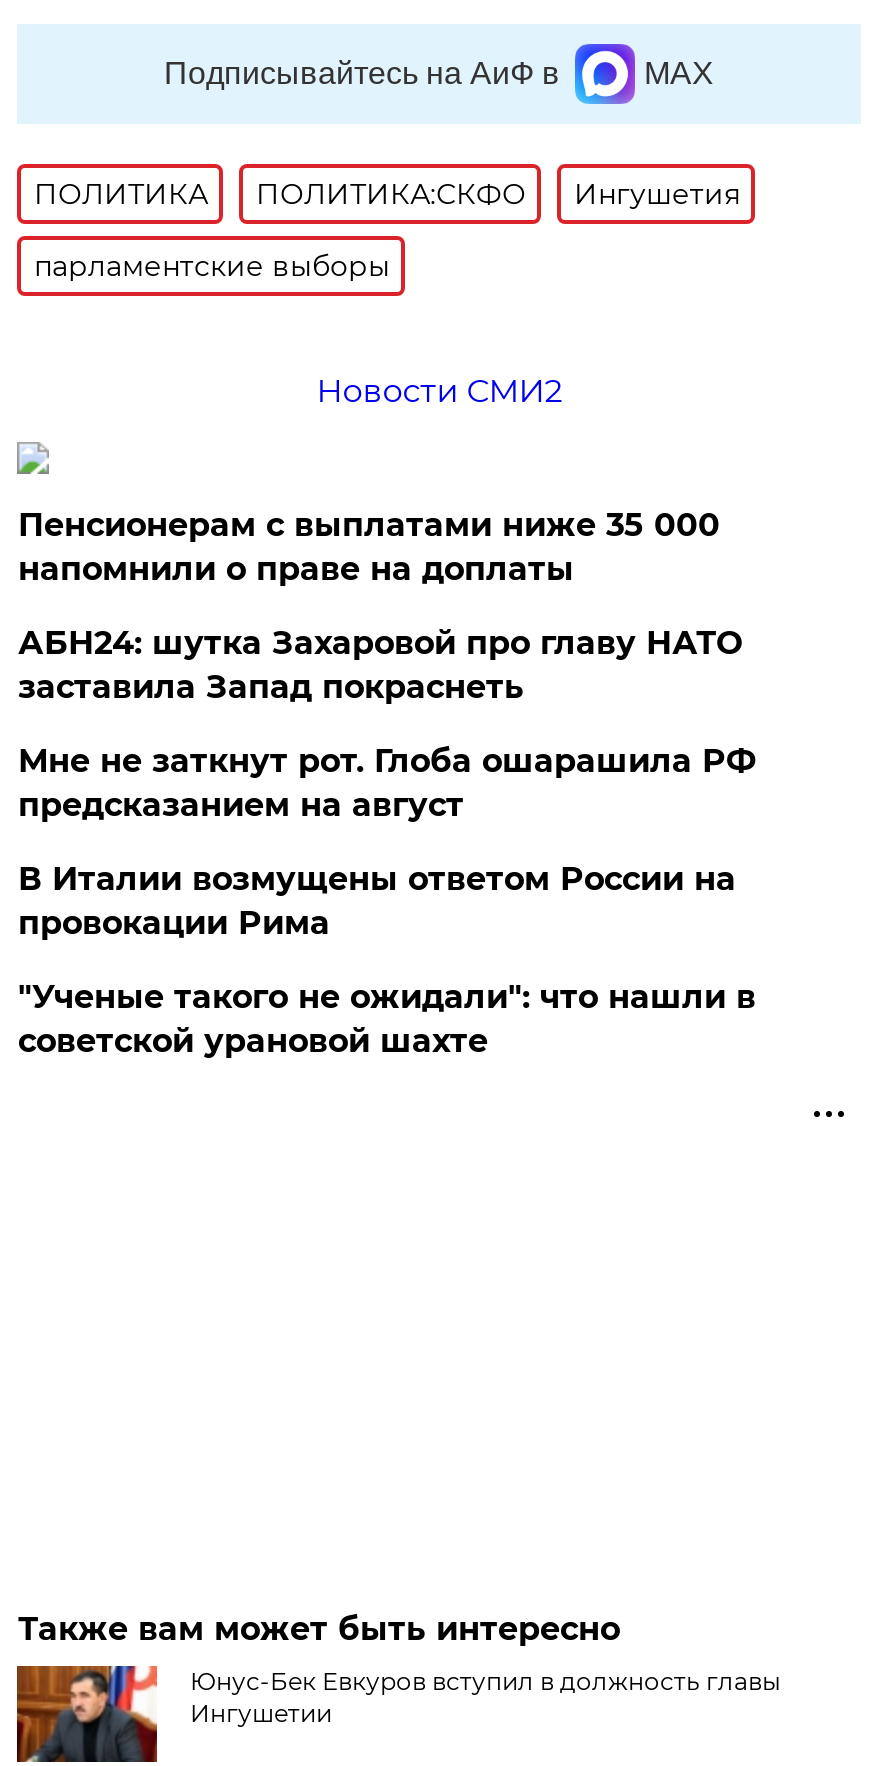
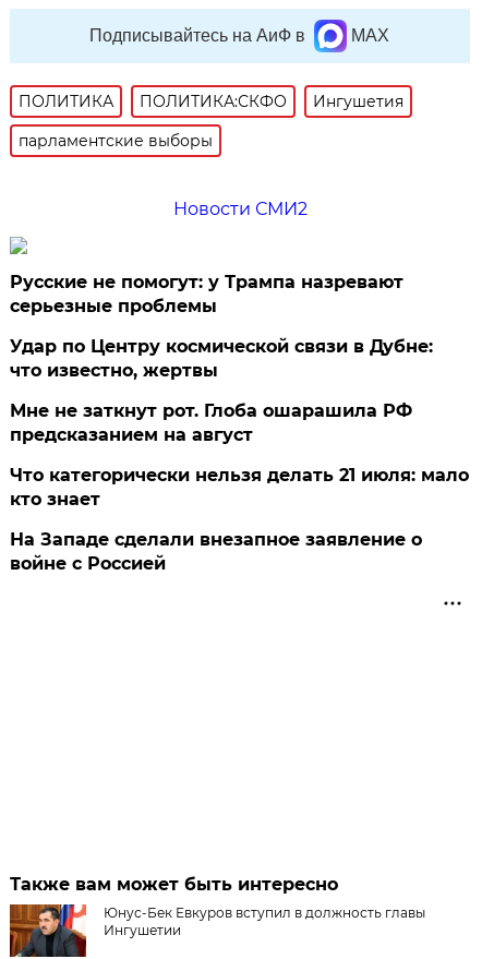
- Пенсионерам с выплатами ниже 35 000
- напомнили о праве на доплаты
+ Русские не помогут: у Трампа назревают
+ серьезные проблемы

- АБН24: шутка Захаровой про главу НАТО
- заставила Запад покраснеть
+ Удар по Центру космической связи в Дубне:
+ что известно, жертвы

- В Италии возмущены ответом России на
- провокации Рима
+ Что категорически нельзя делать 21 июля: мало
+ кто знает

- "Ученые такого не ожидали": что нашли в
- советской урановой шахте
+ На Западе сделали внезапное заявление о
+ войне с Россией
